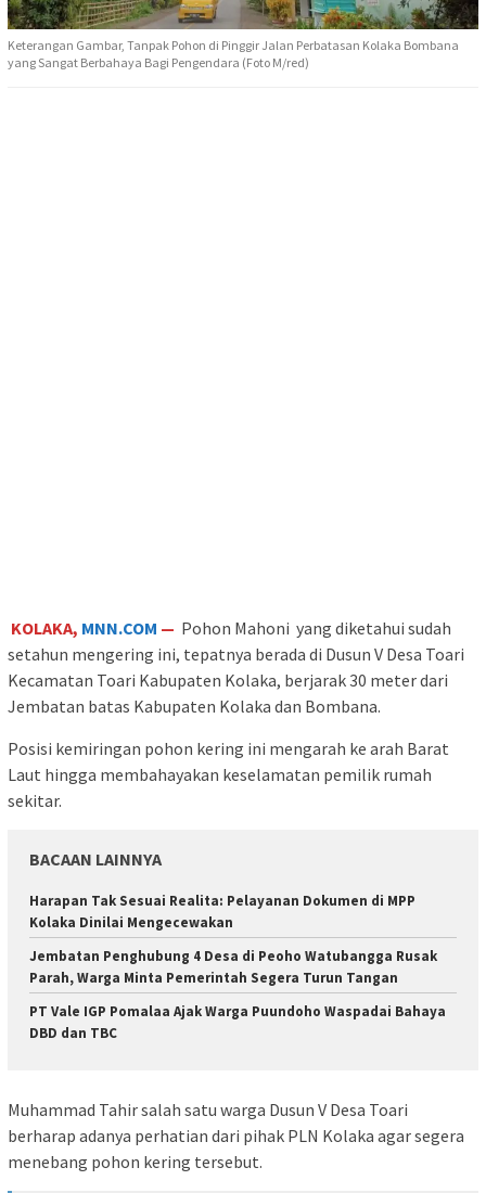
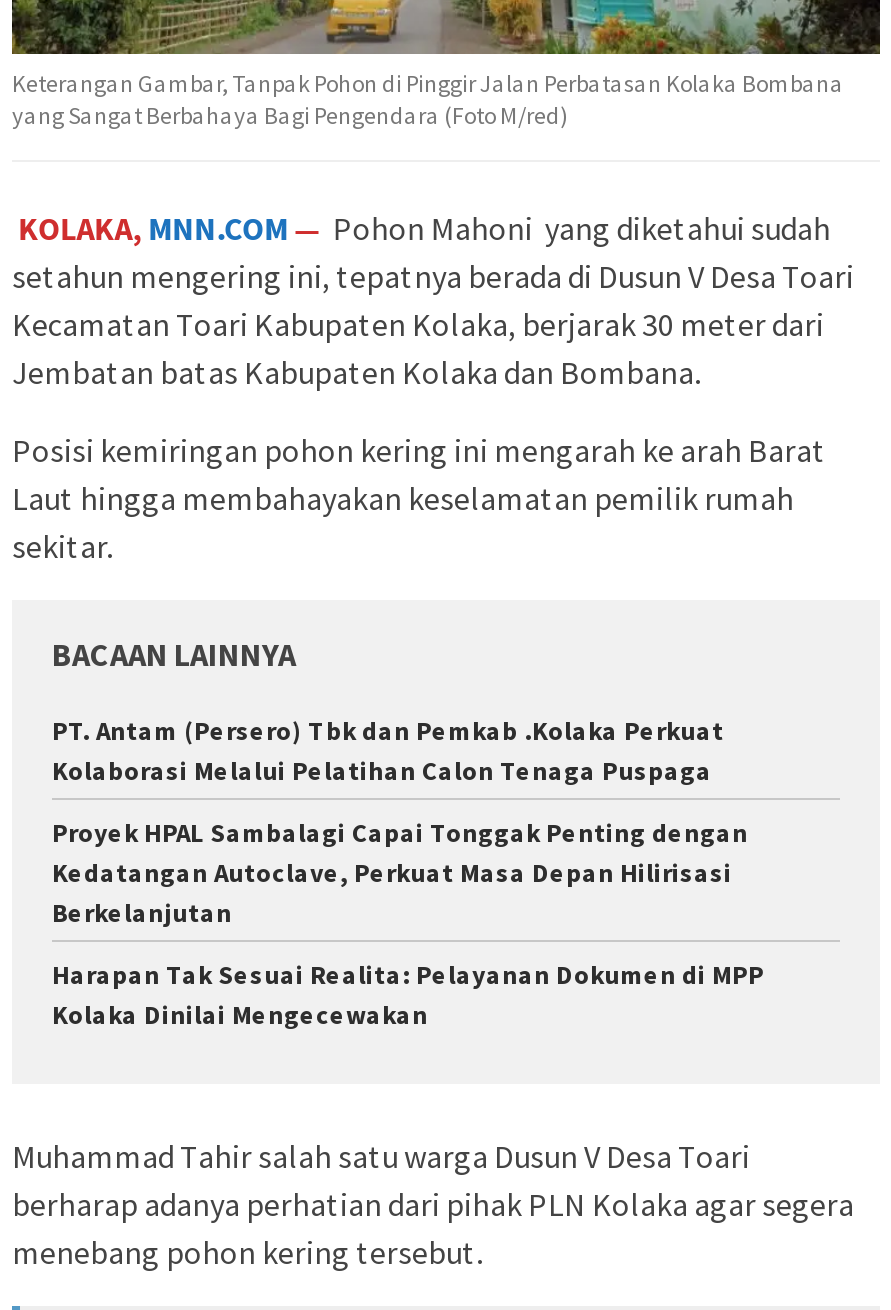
moved up: KOLAKA, MNN.COM — Pohon Mahoni yang diketahui sudah | setahun mengering ini, tepatnya berada di Dusun V Desa Toari | Kecamatan Toari Kabupaten Kolaka, berjarak 30 meter dari | Jembatan batas Kabupaten Kolaka dan Bombana. | Posisi kemiringan pohon kering ini mengarah ke arah Barat | Laut hingga membahayakan keselamatan pemilik rumah | sekitar. | BACAAN LAINNYA

+ PT. Antam (Persero) Tbk dan Pemkab .Kolaka Perkuat
+ Kolaborasi Melalui Pelatihan Calon Tenaga Puspaga
+ Proyek HPAL Sambalagi Capai Tonggak Penting dengan
+ Kedatangan Autoclave, Perkuat Masa Depan Hilirisasi
+ Berkelanjutan

- Jembatan Penghubung 4 Desa di Peoho Watubangga Rusak
- Parah, Warga Minta Pemerintah Segera Turun Tangan
- PT Vale IGP Pomalaa Ajak Warga Puundoho Waspadai Bahaya
- DBD dan TBC
